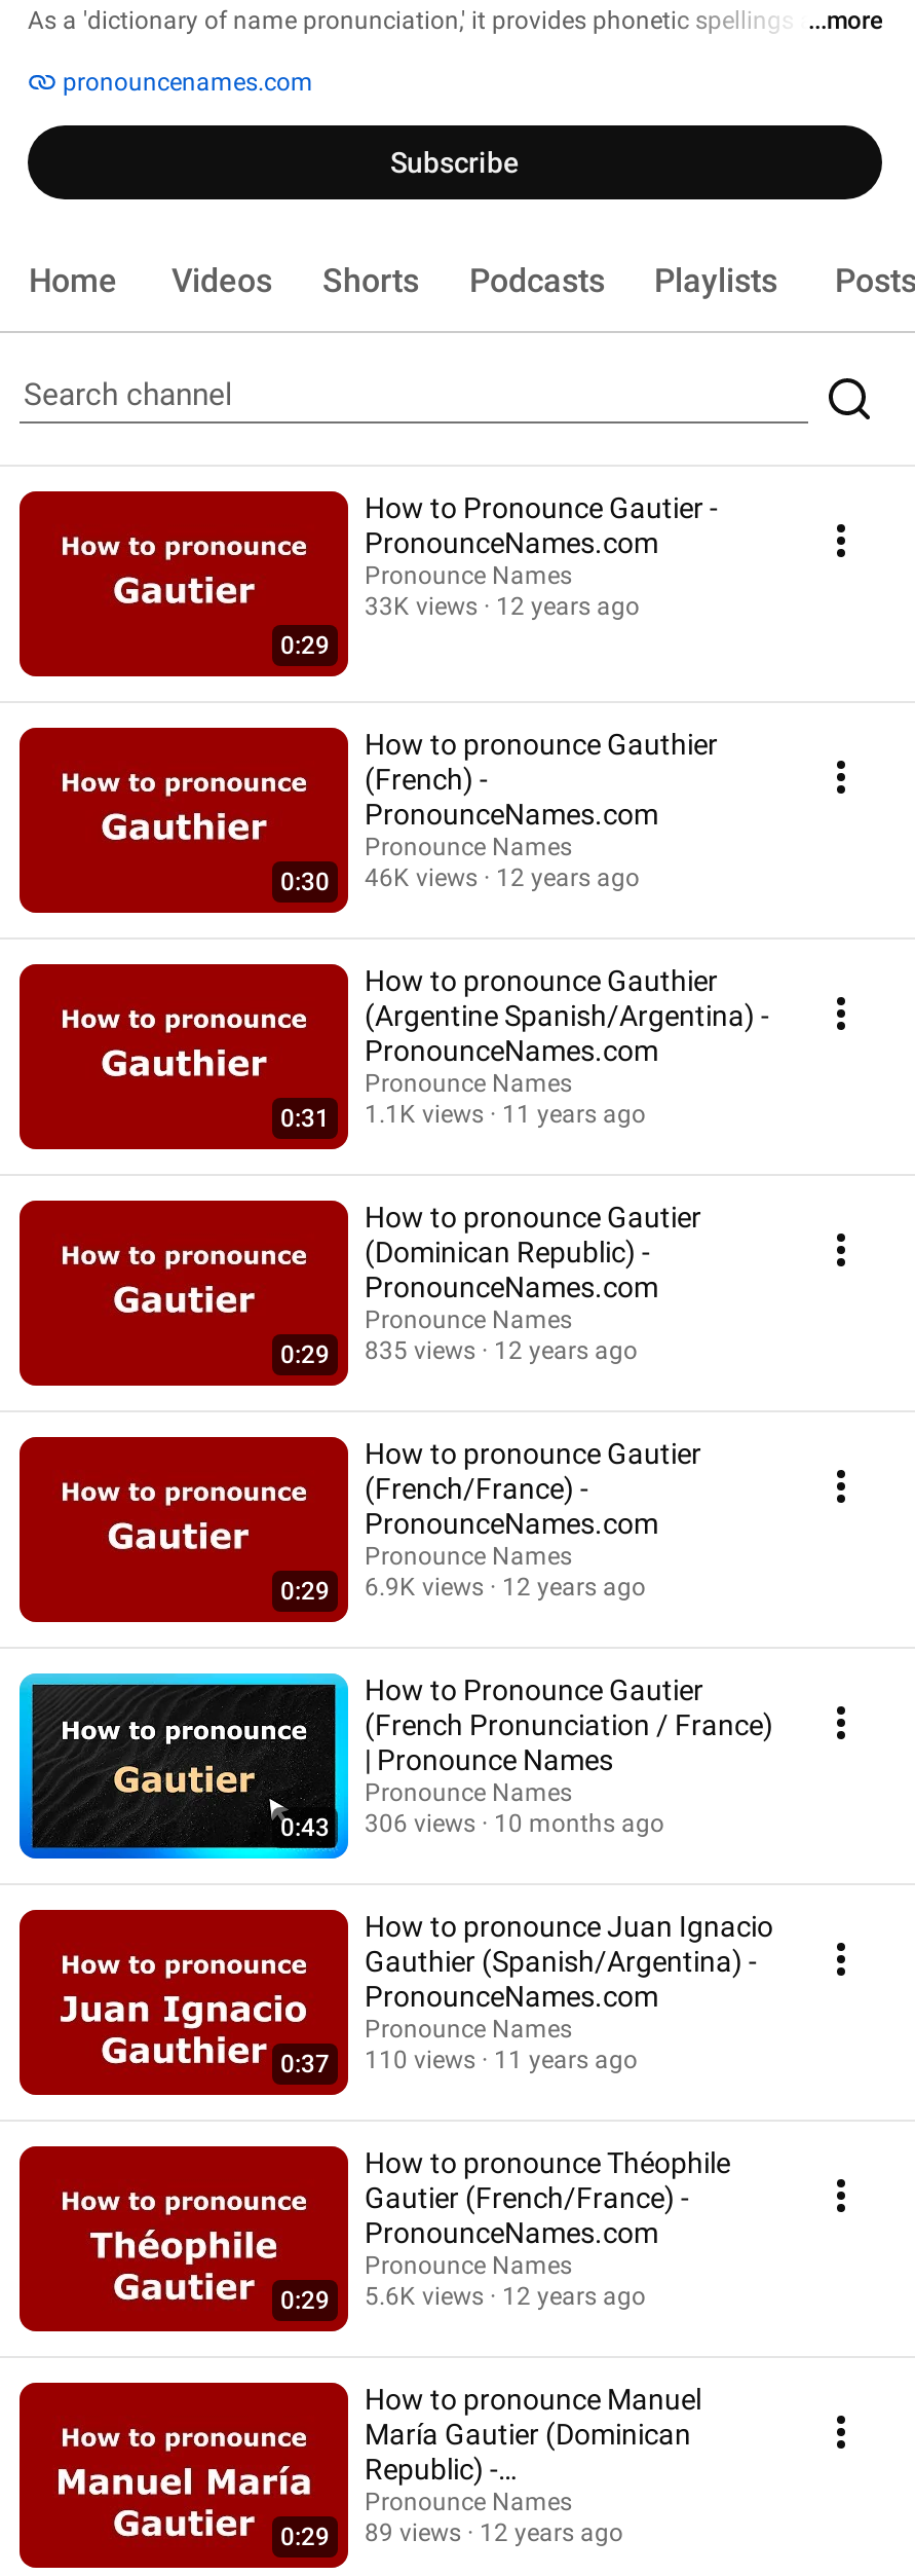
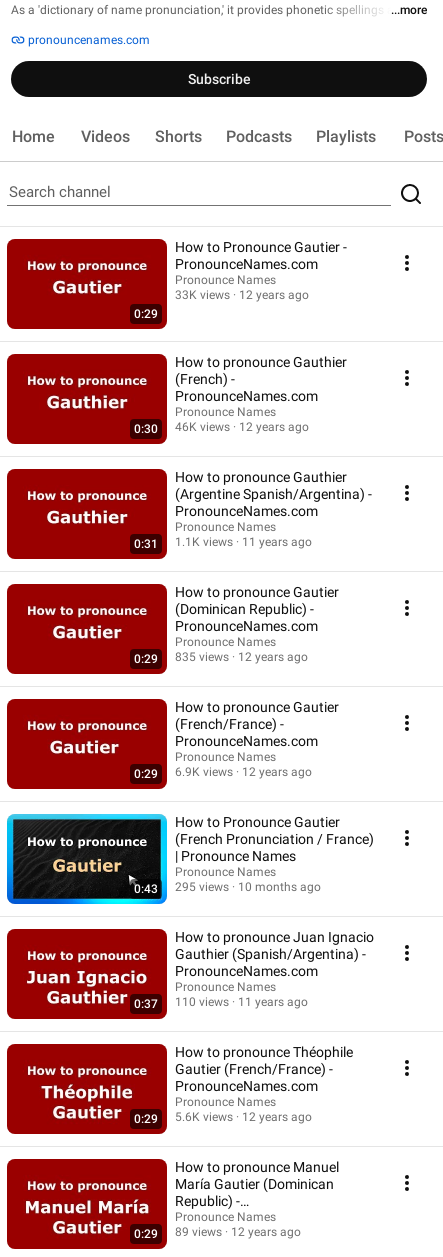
- 0:43 306 views 10 months ago
+ 0:43 295 views 10 months ago
